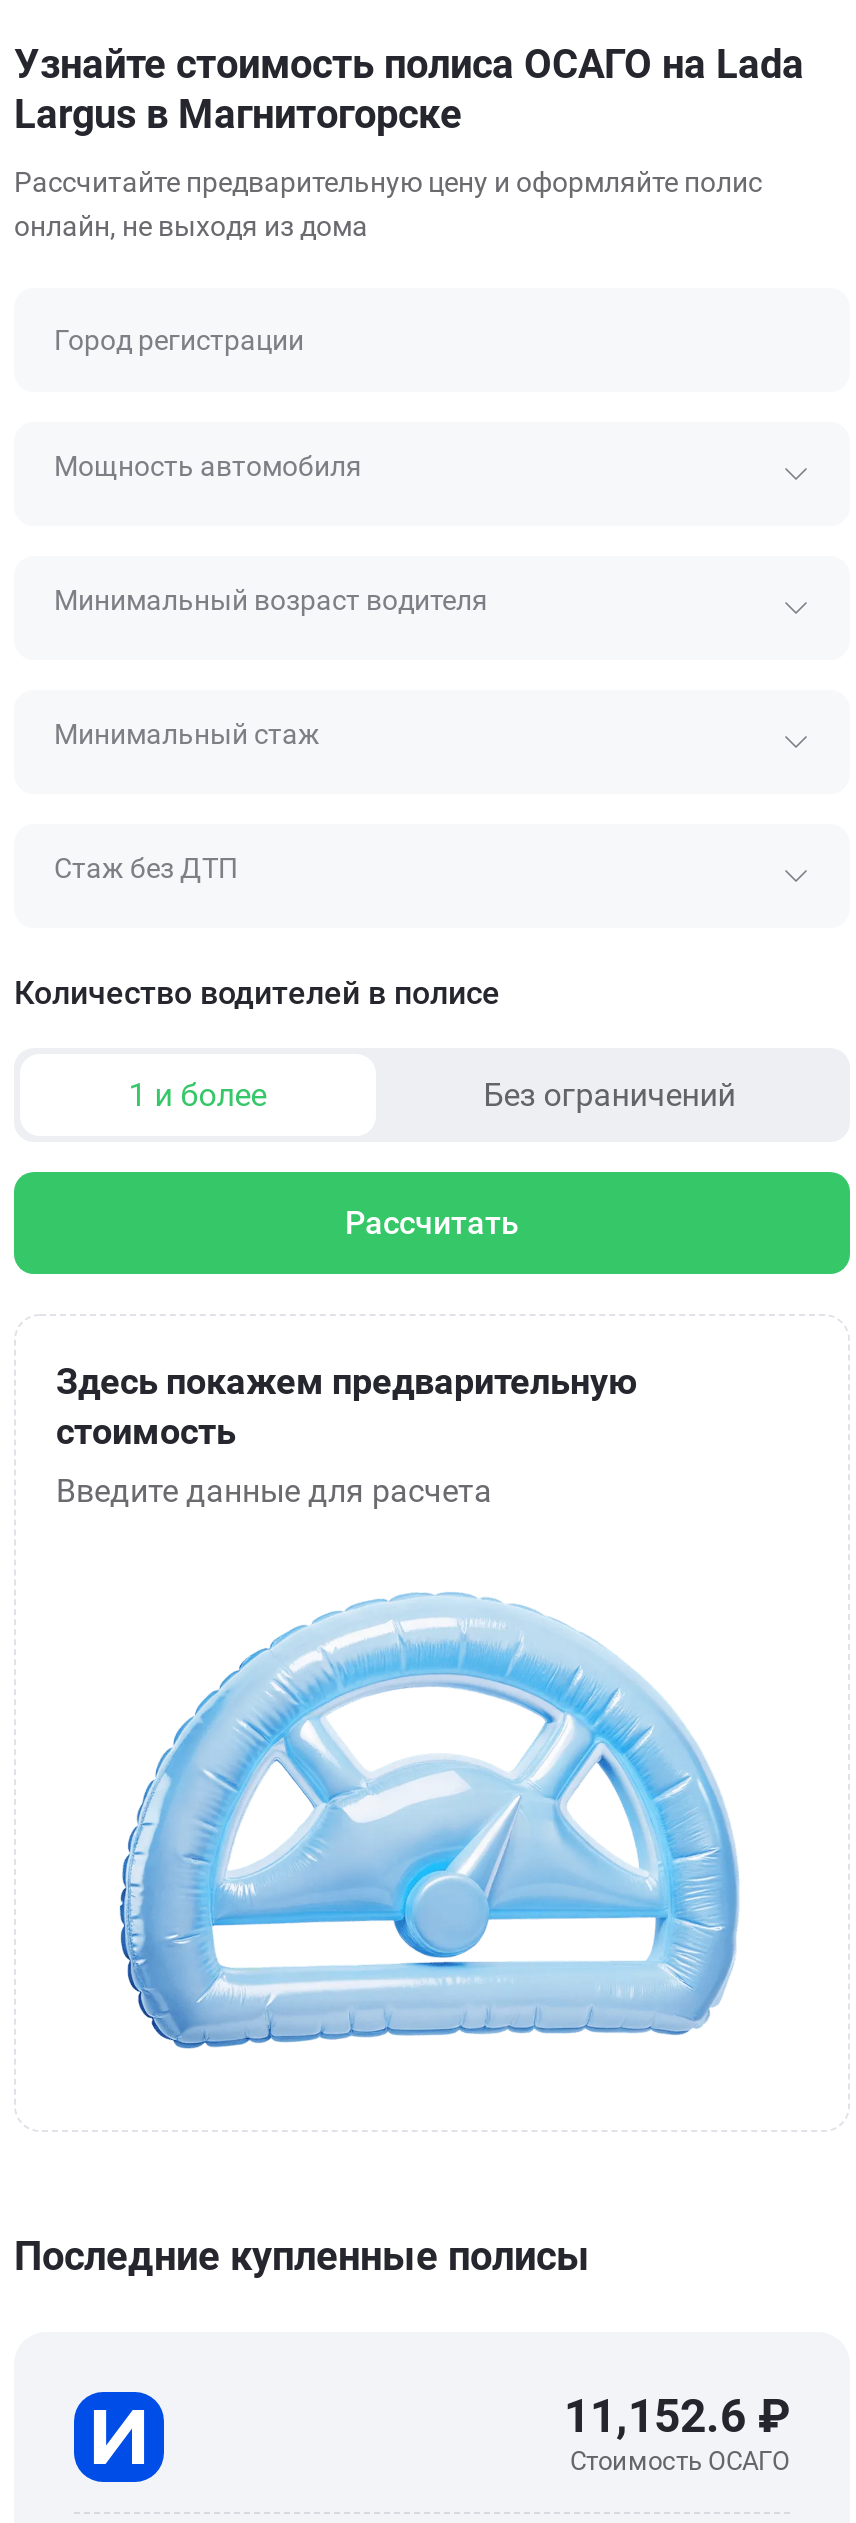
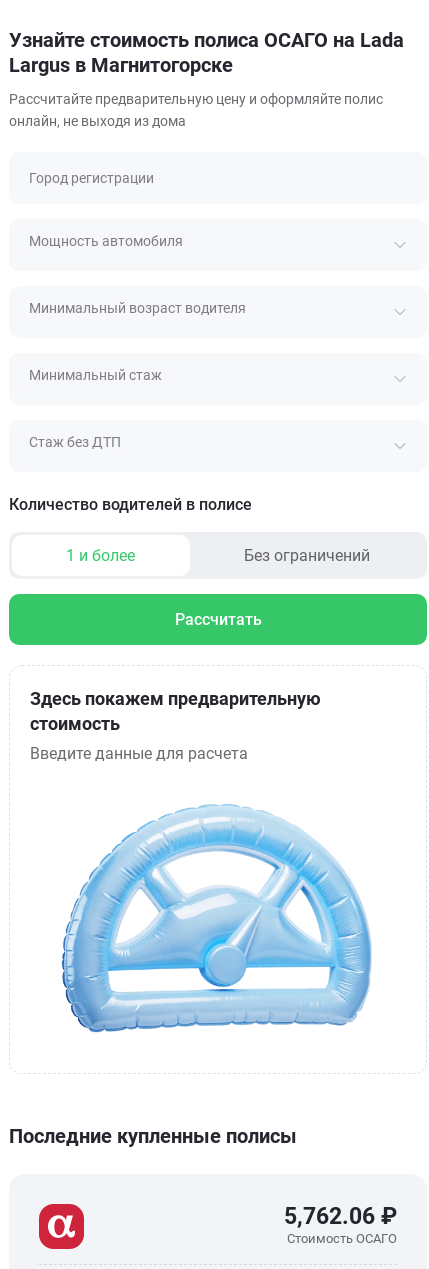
- [image]
+ [image]

- 11,152.6 ₽
+ 5,762.06 ₽
